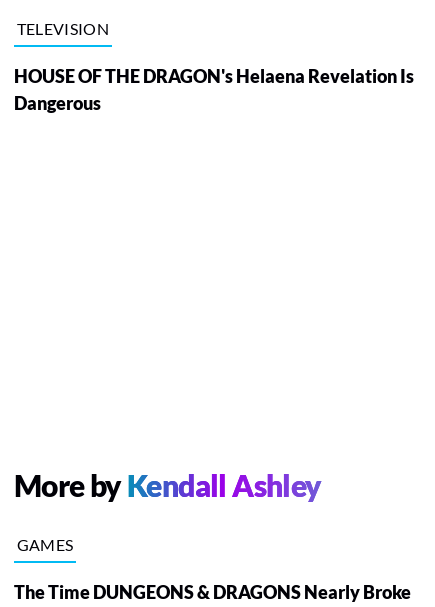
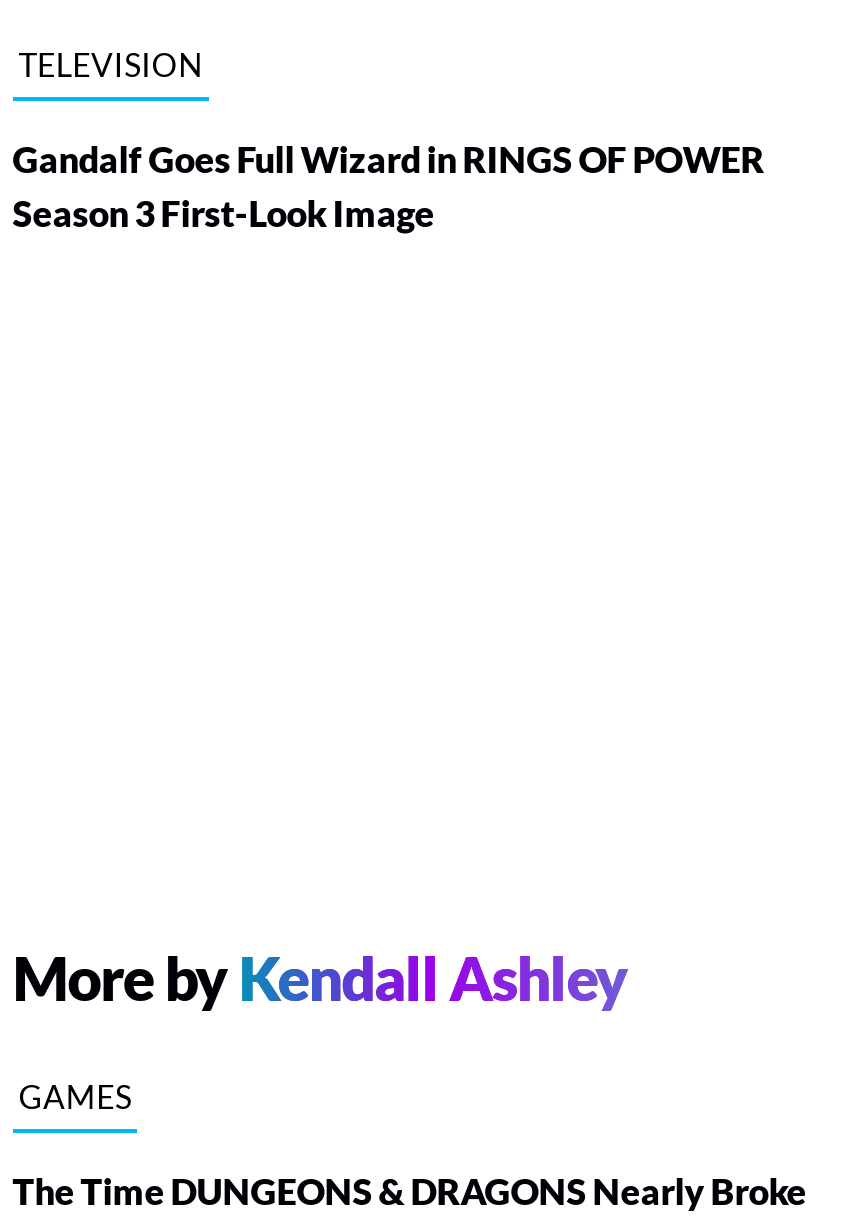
- HOUSE OF THE DRAGON's Helaena Revelation Is
- Dangerous
+ Gandalf Goes Full Wizard in RINGS OF POWER
+ Season 3 First-Look Image
